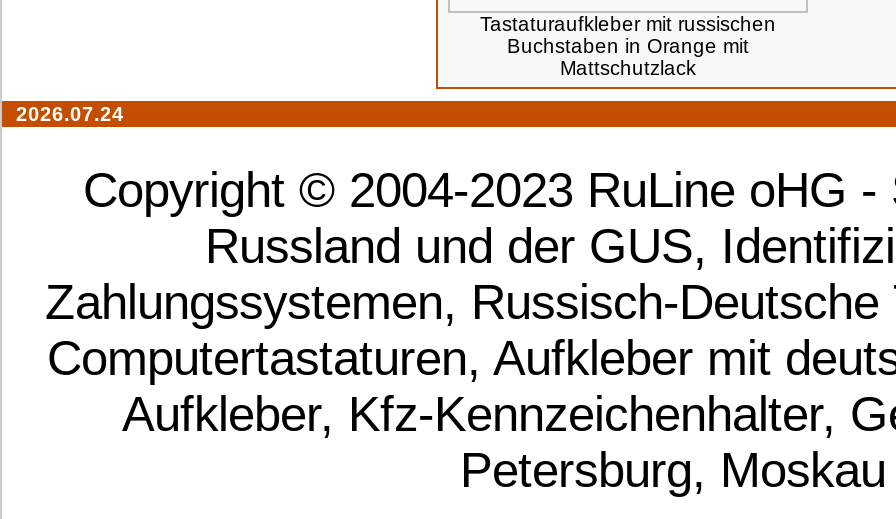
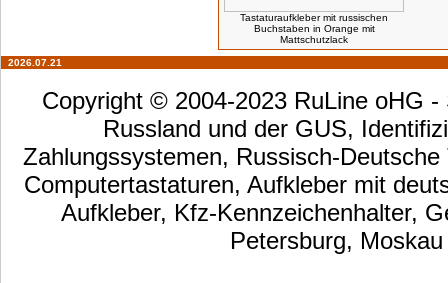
- 2026.07.24
+ 2026.07.21
